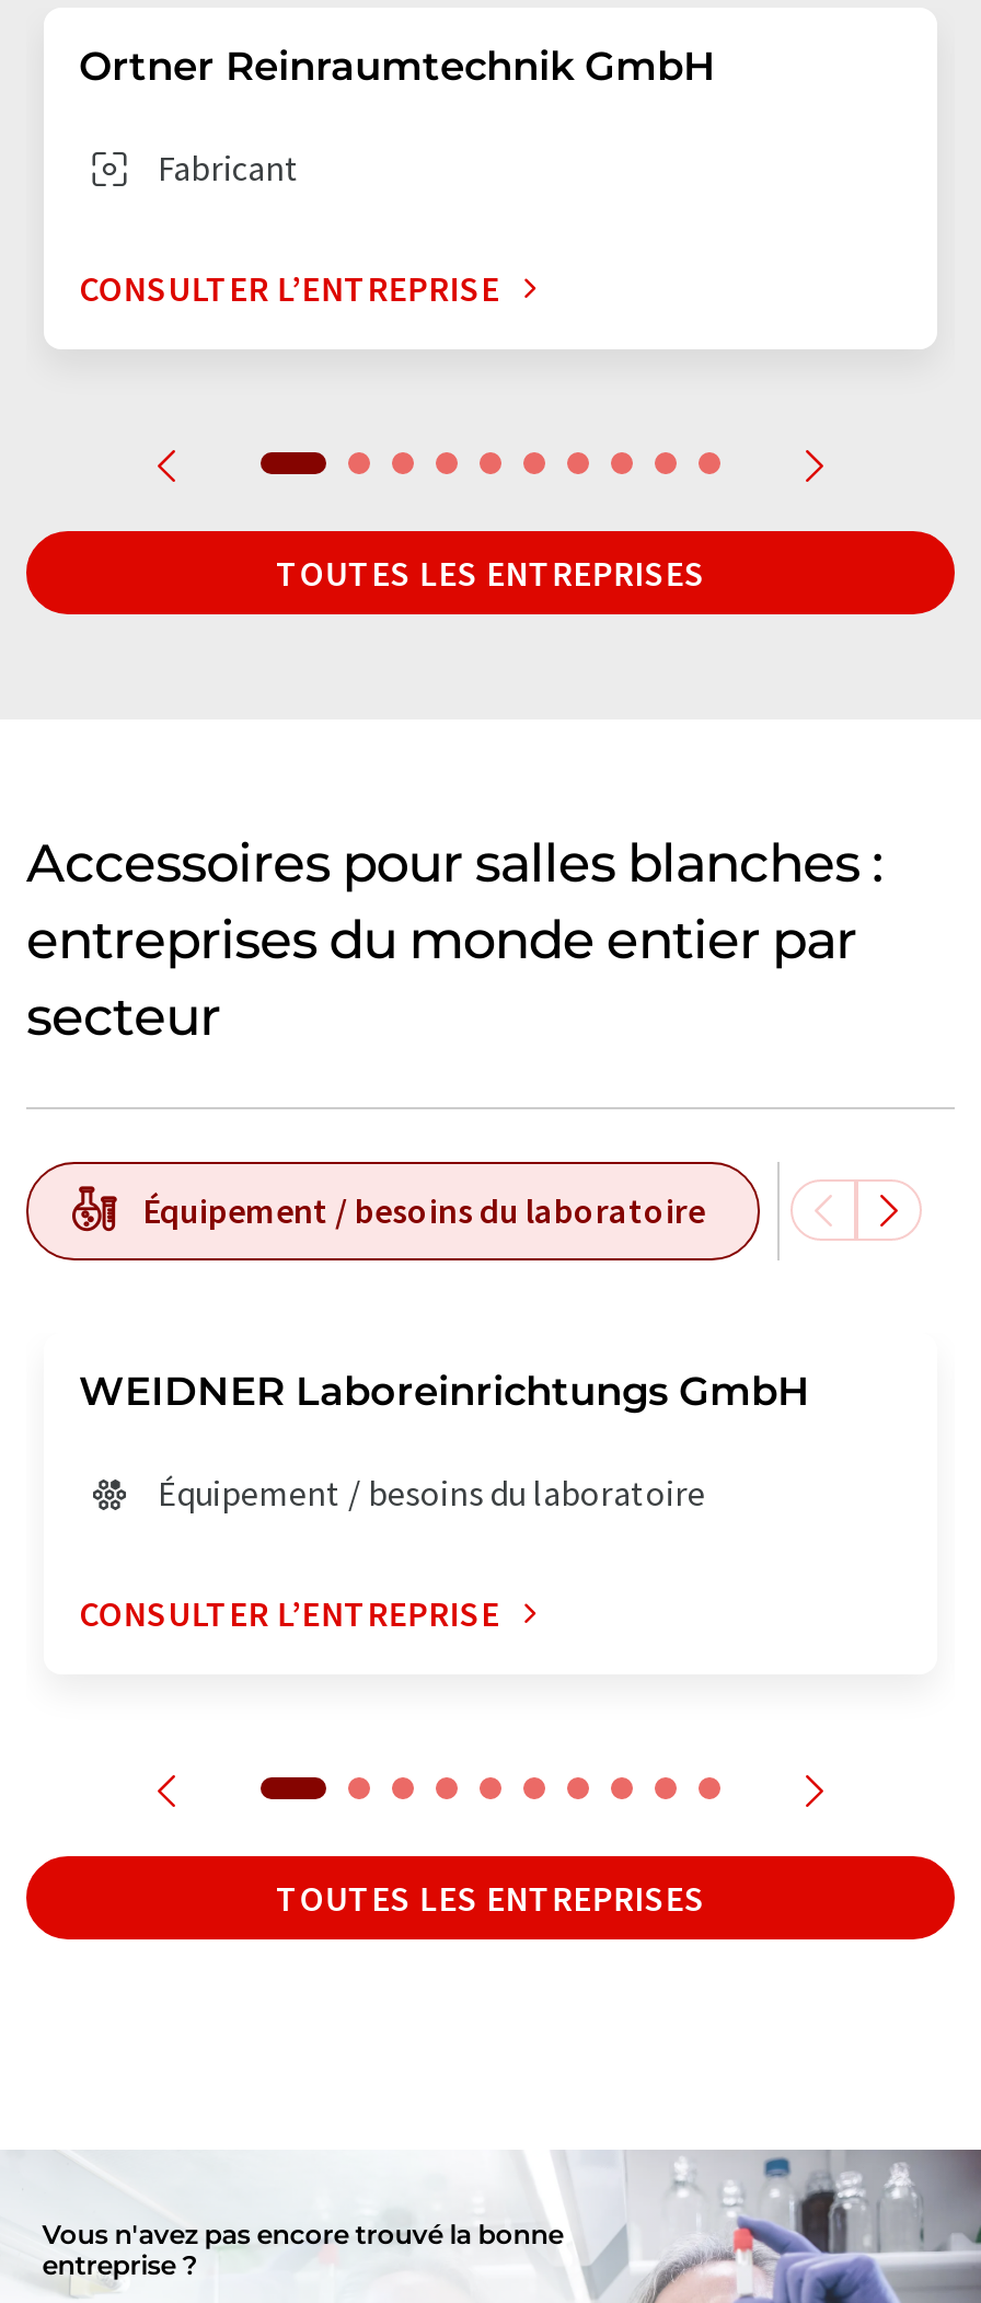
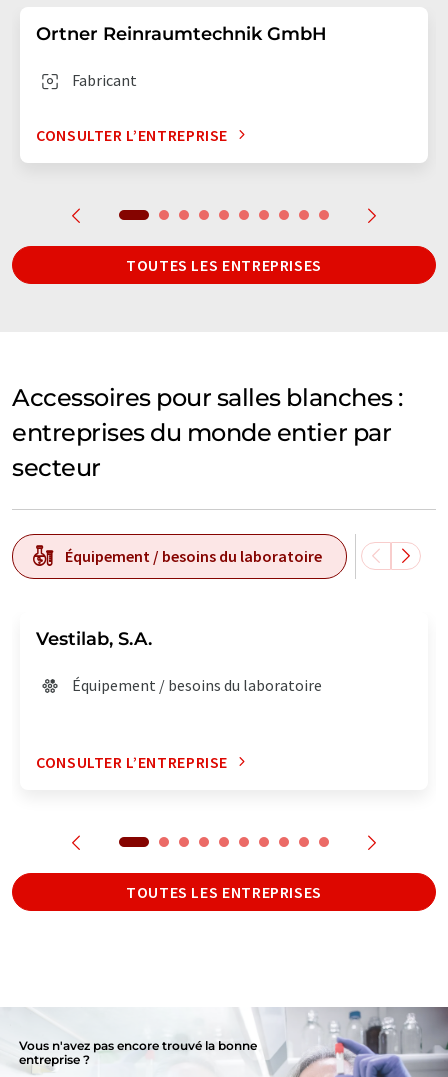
- WEIDNER Laboreinrichtungs GmbH
+ Vestilab, S.A.
